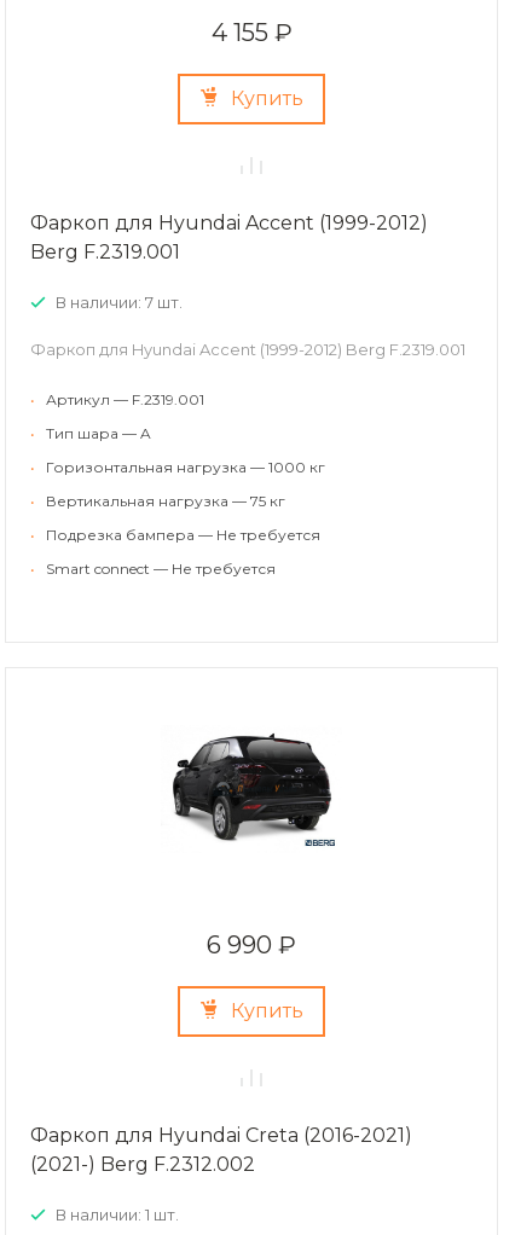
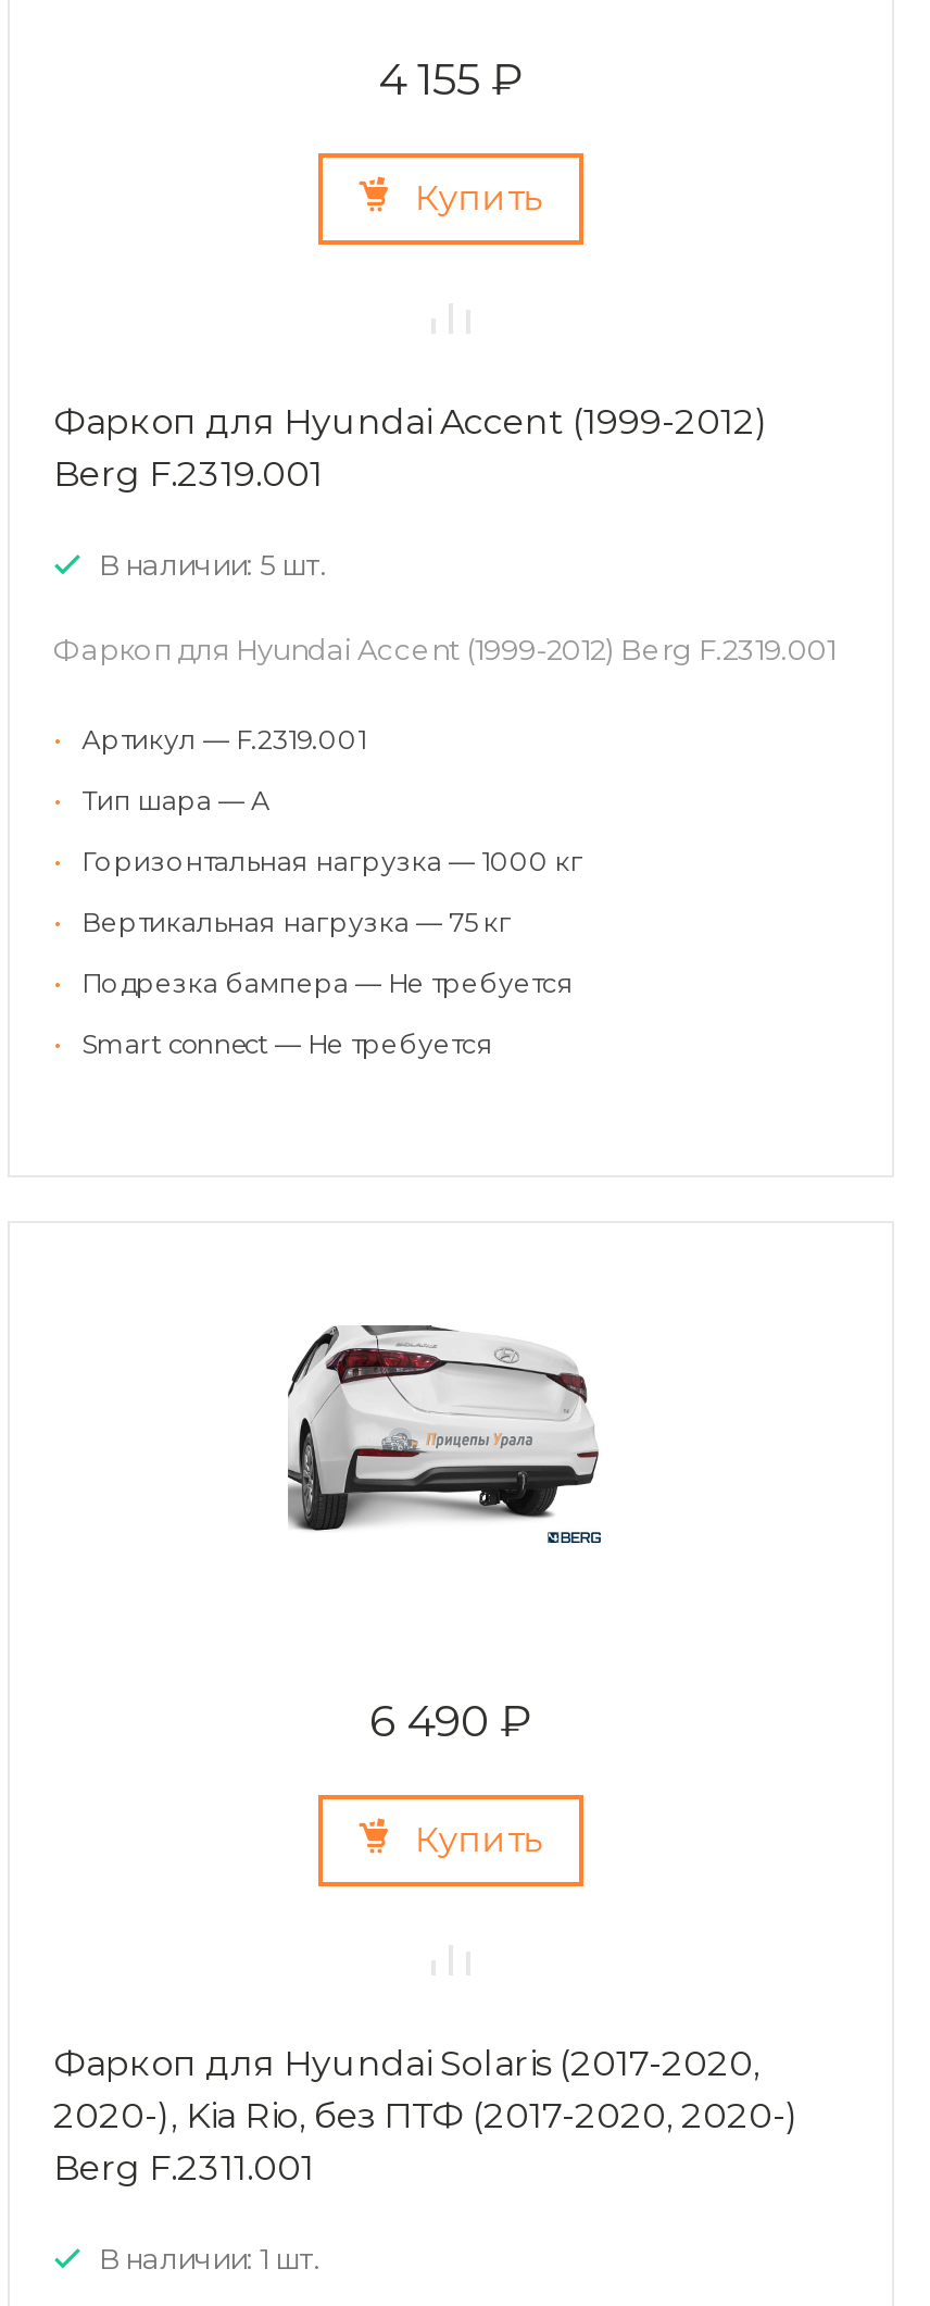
- В наличии: 7 шт.
+ В наличии: 5 шт.

- [image]
+ [image]

- 6 990 ₽
+ 6 490 ₽

- Фаркоп для Hyundai Creta (2016-2021)
- (2021-) Berg F.2312.002
+ Фаркоп для Hyundai Solaris (2017-2020,
+ 2020-), Kia Rio, без ПТФ (2017-2020, 2020-)
+ Berg F.2311.001
